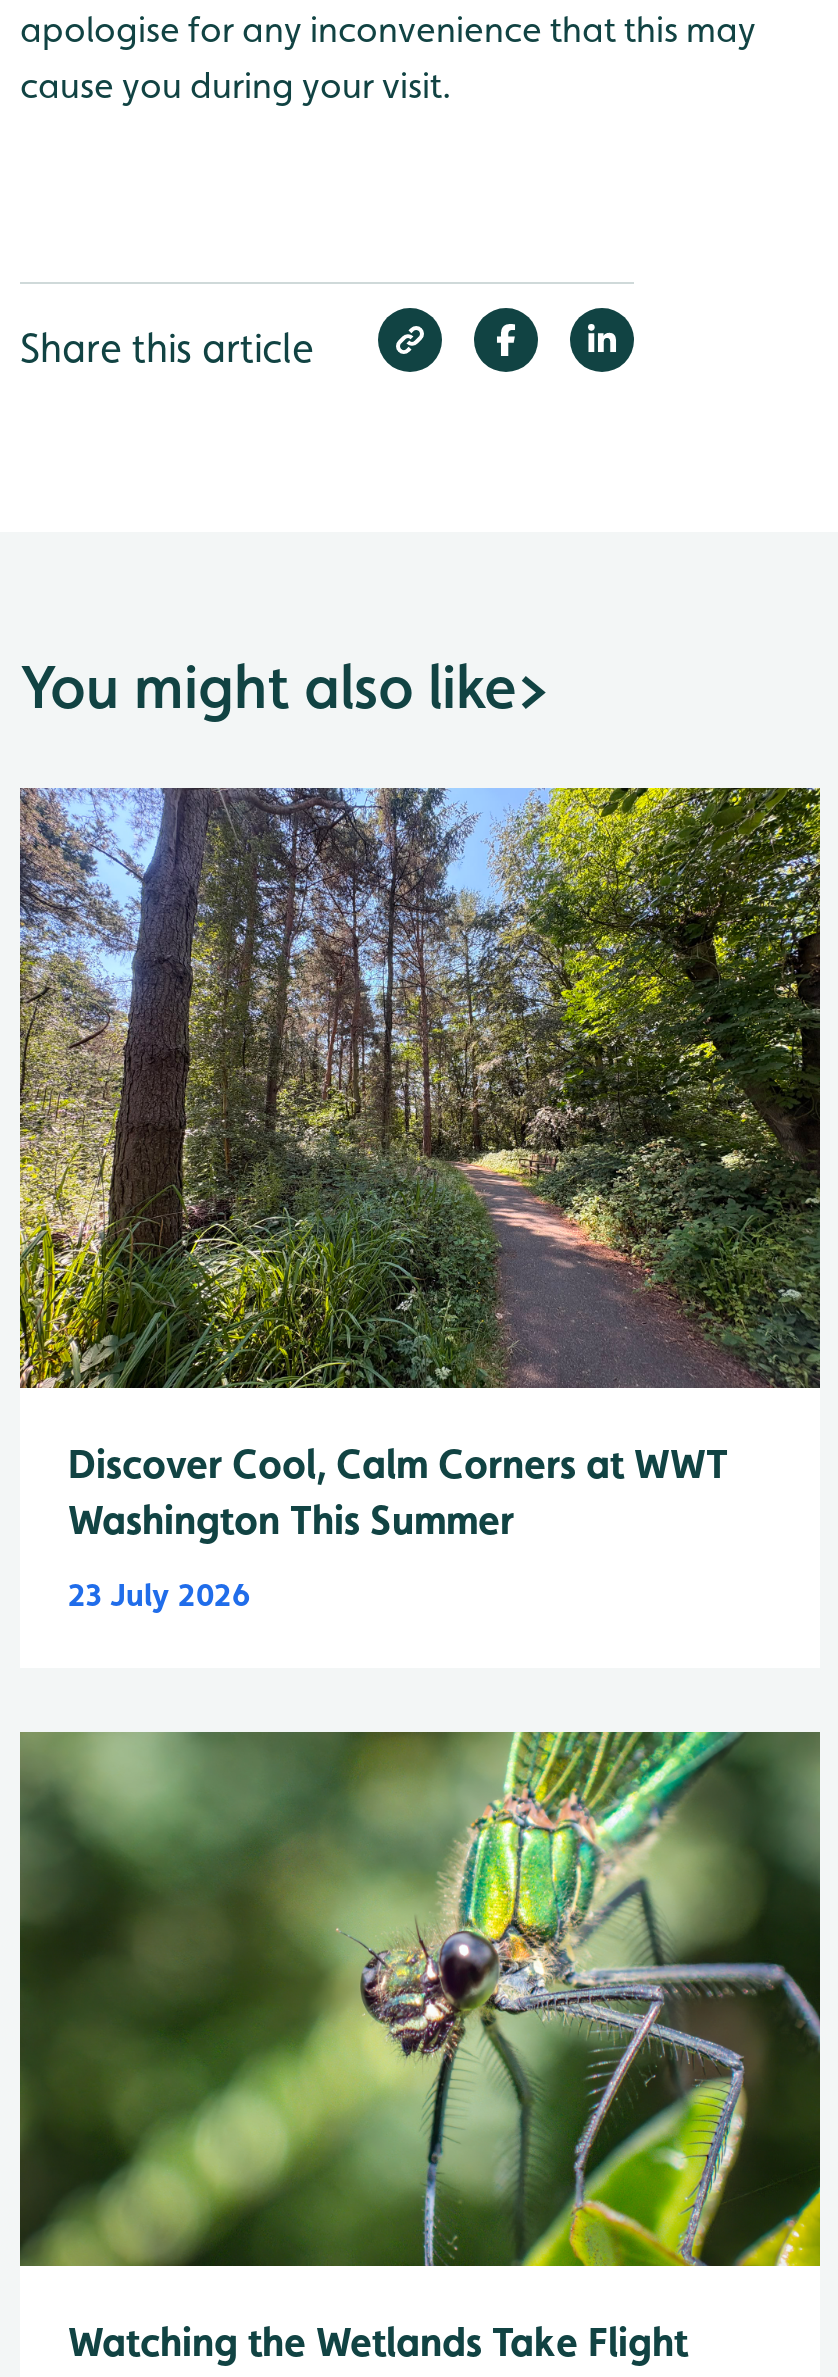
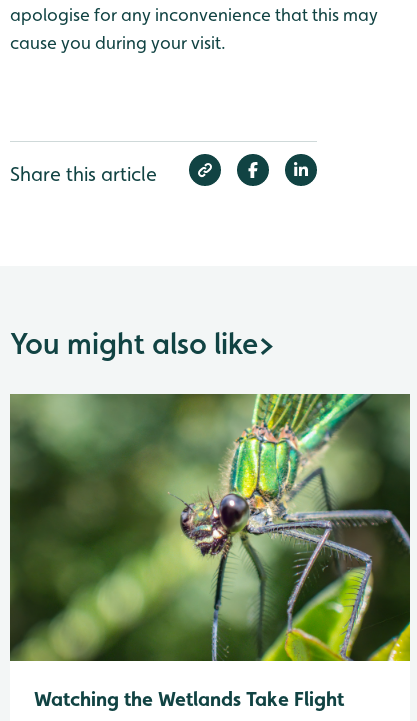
- [image]
- Discover Cool, Calm Corners at WWT
- Washington This Summer
- 23 July 2026
